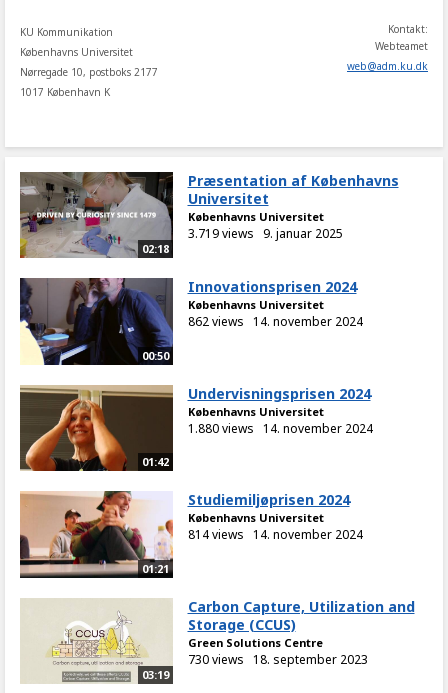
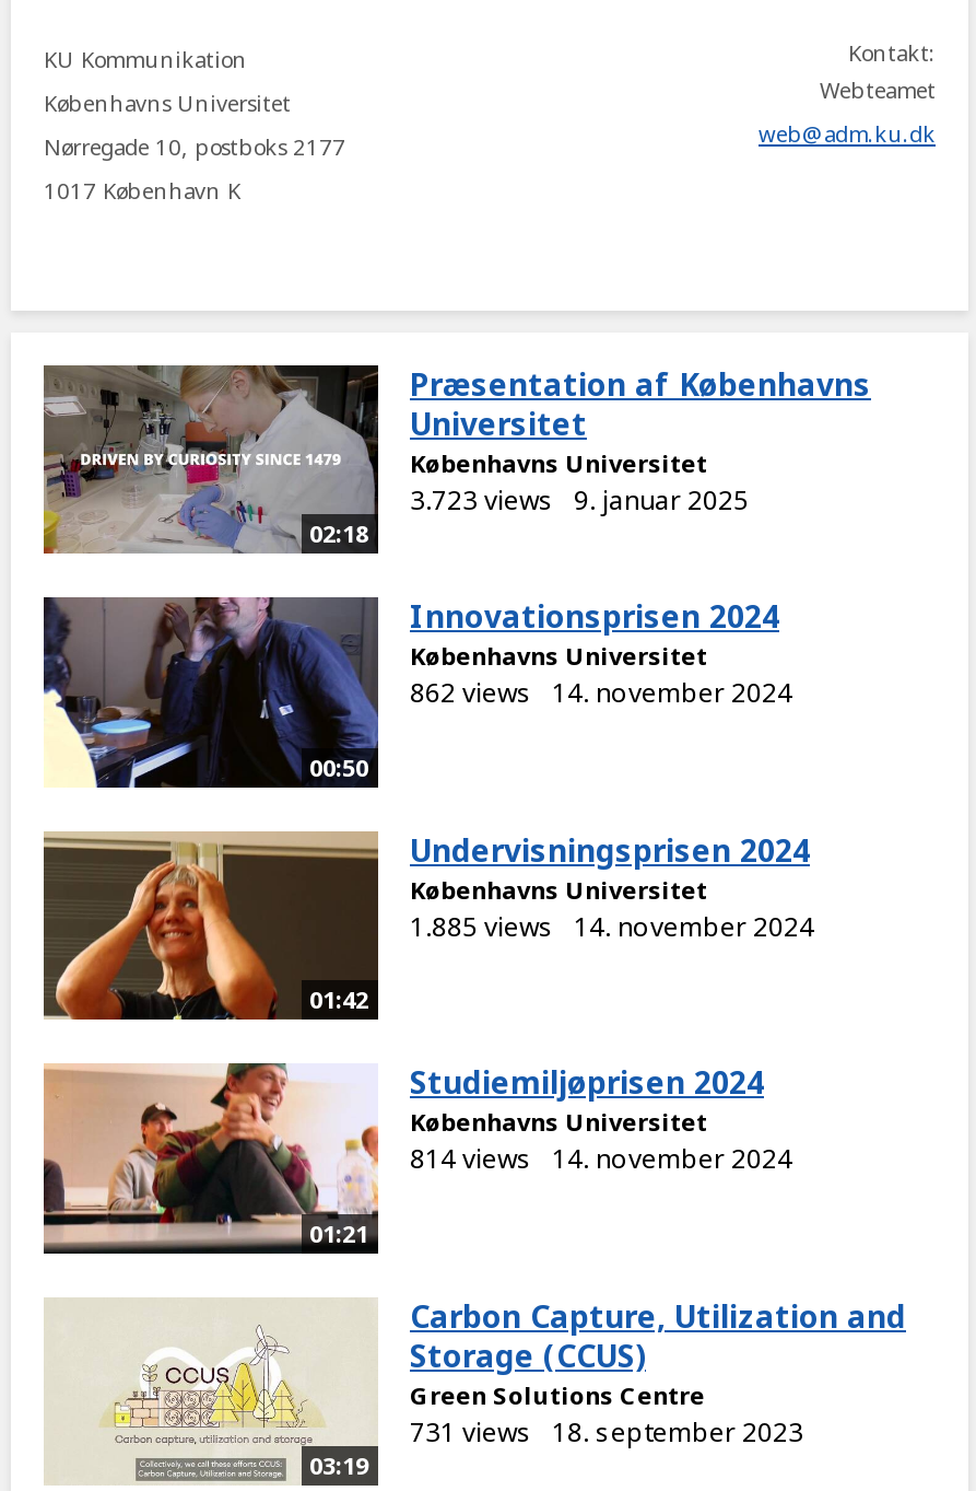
- 3.719 views 9. januar 2025
+ 3.723 views 9. januar 2025

- 1.880 views 14. november 2024
+ 1.885 views 14. november 2024

- 730 views 18. september 2023
+ 731 views 18. september 2023
